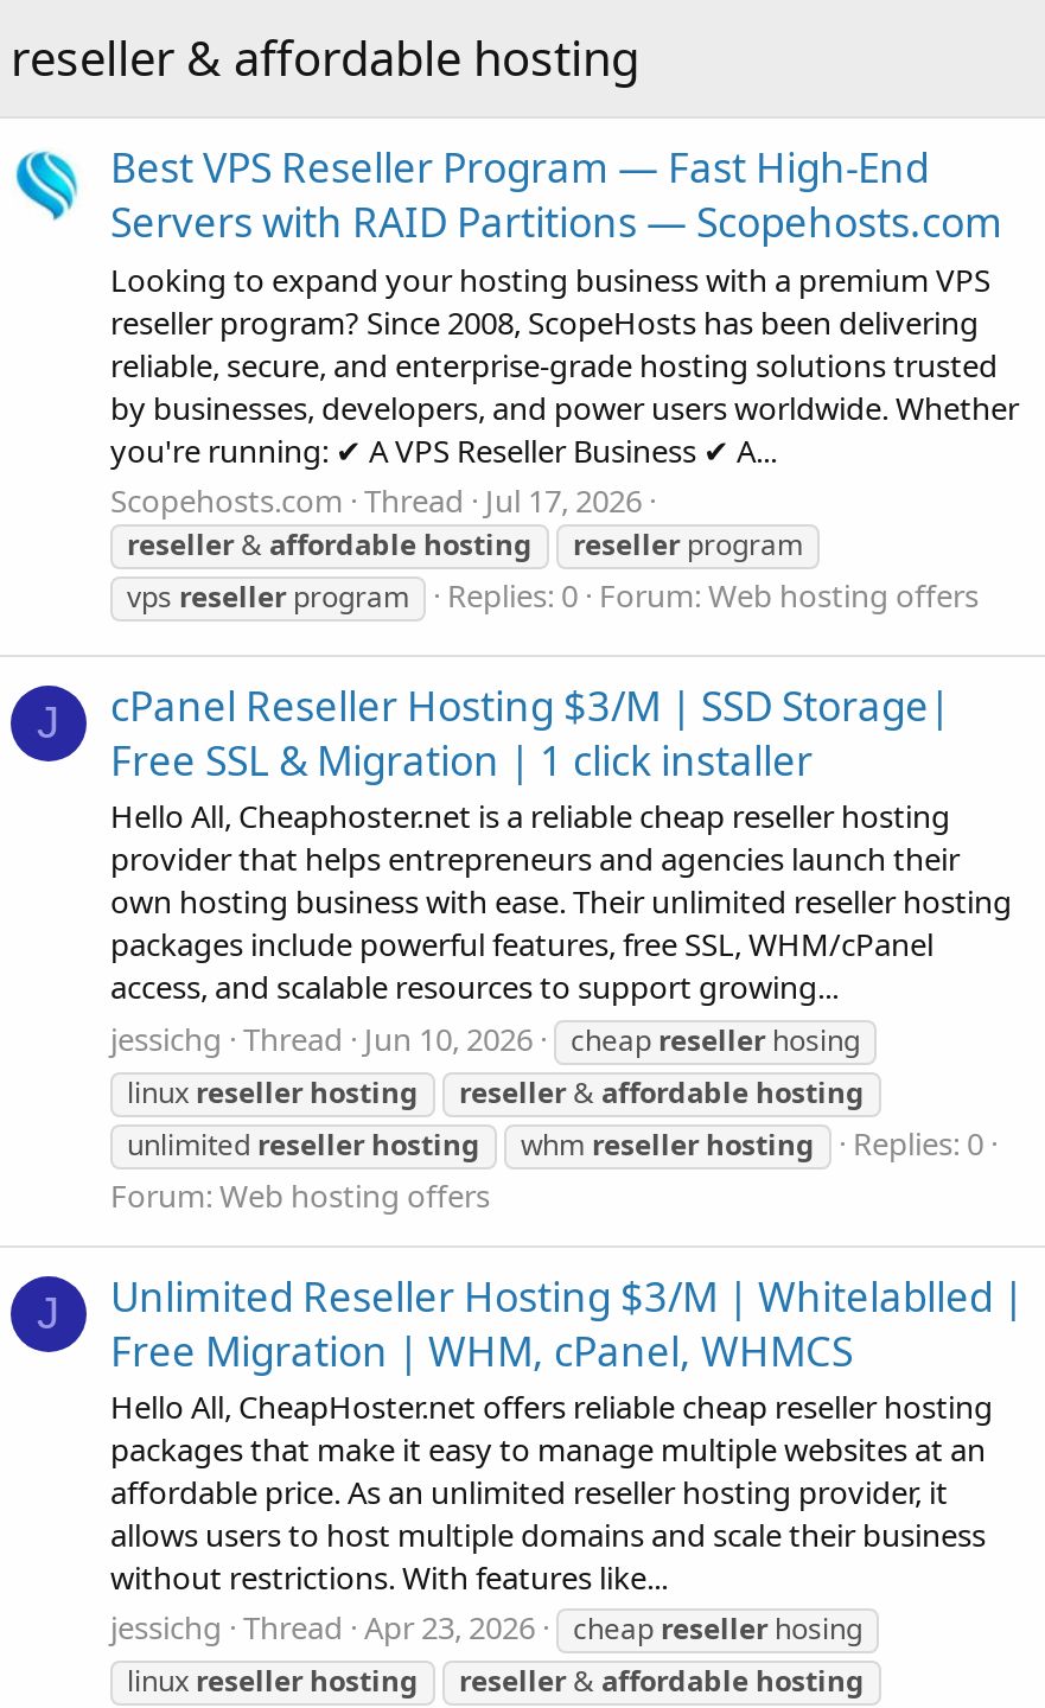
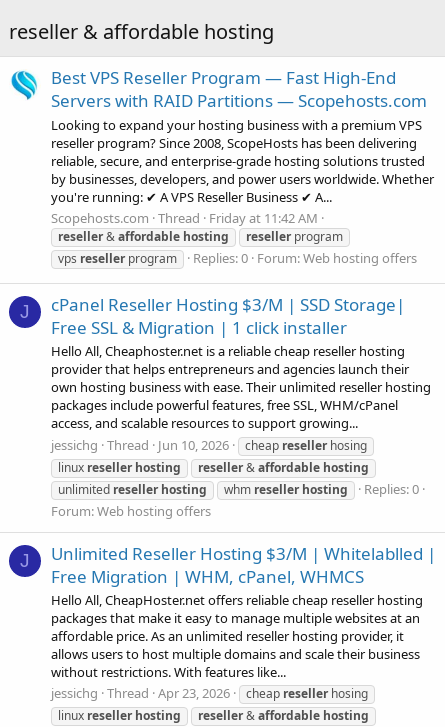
- Scopehosts.com Thread Jul 17, 2026
+ Scopehosts.com Thread Friday at 11:42 AM
